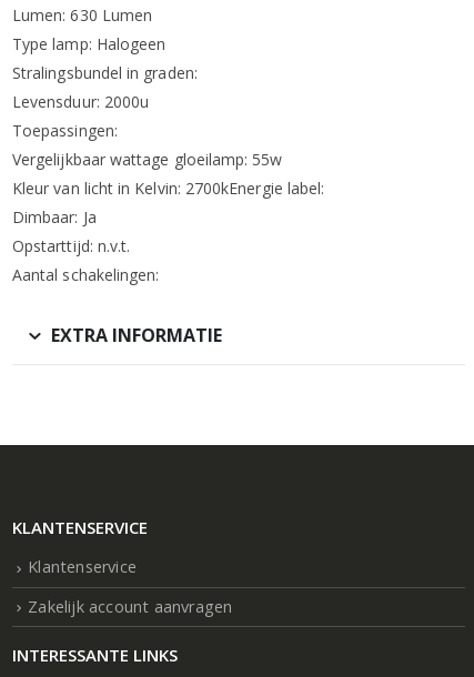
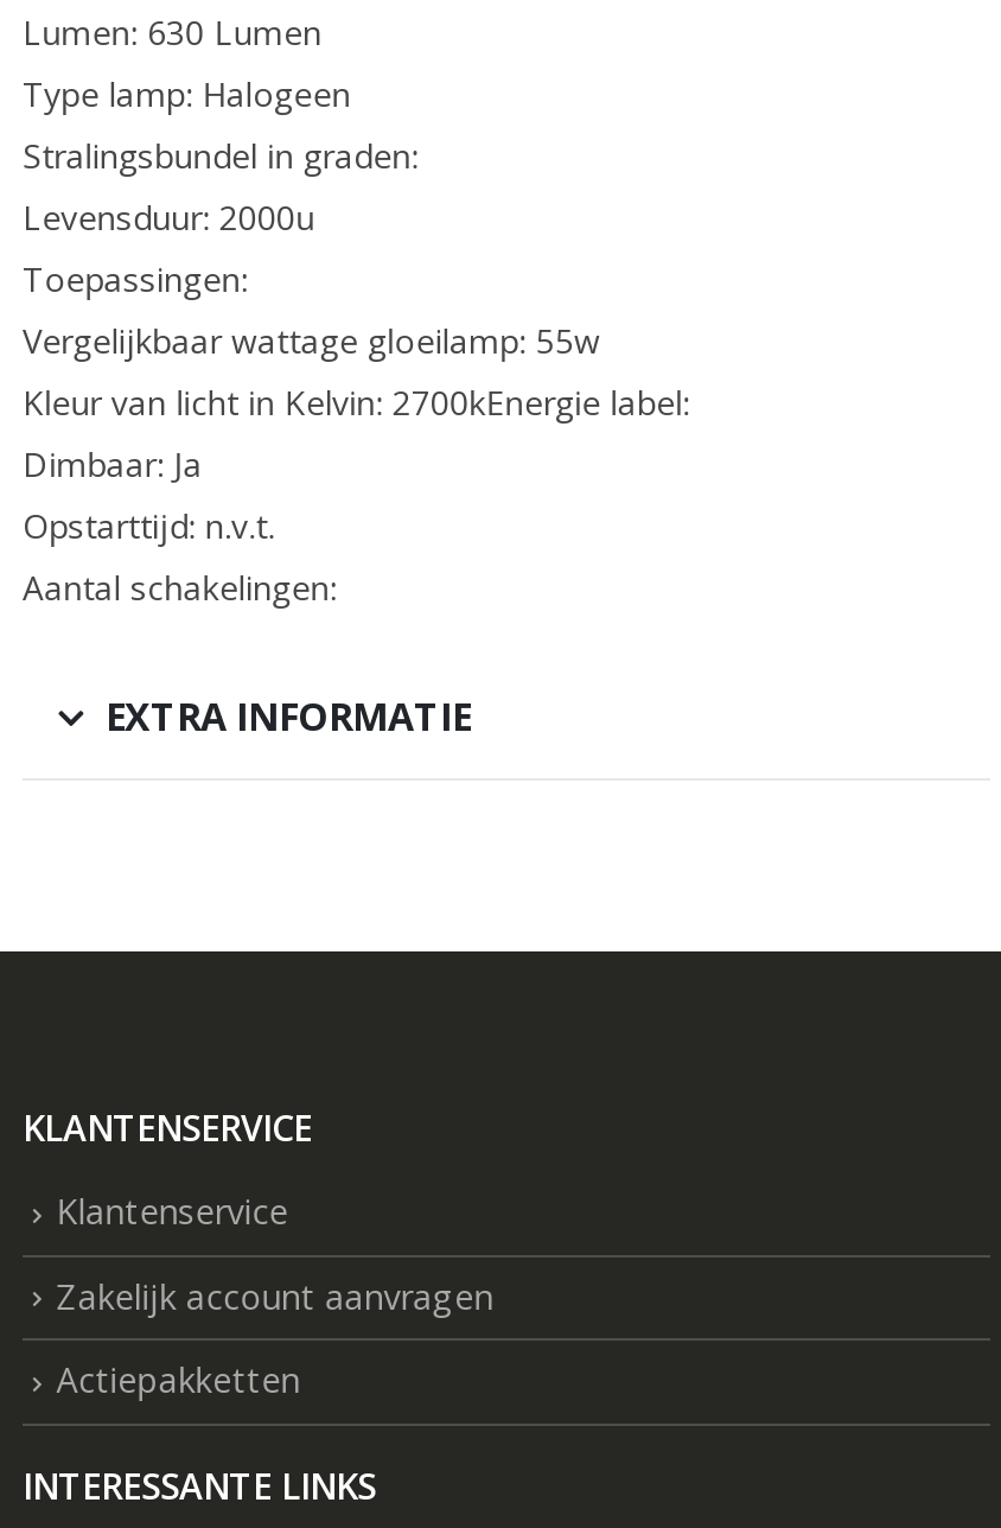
+ Actiepakketten
